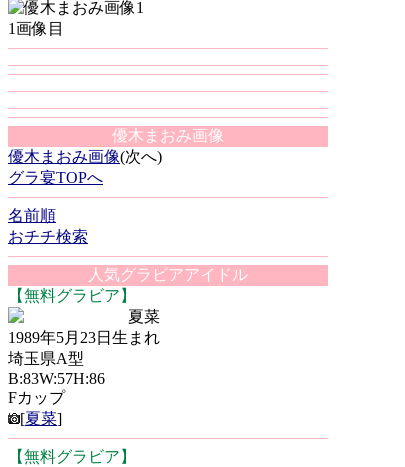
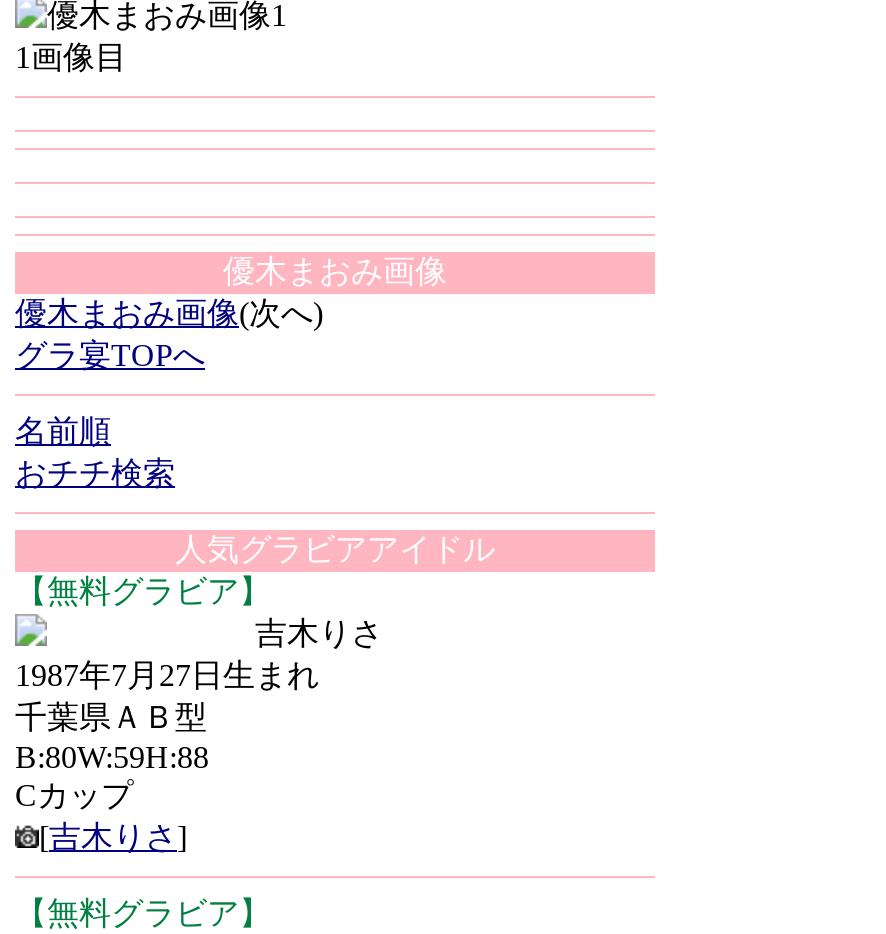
- 夏菜
- 1989年5月23日生まれ
- 埼玉県A型
- B:83W:57H:86
- Fカップ
- [夏菜]
+ 吉木りさ
+ 1987年7月27日生まれ
+ 千葉県ＡＢ型
+ B:80W:59H:88
+ Cカップ
+ [吉木りさ]
